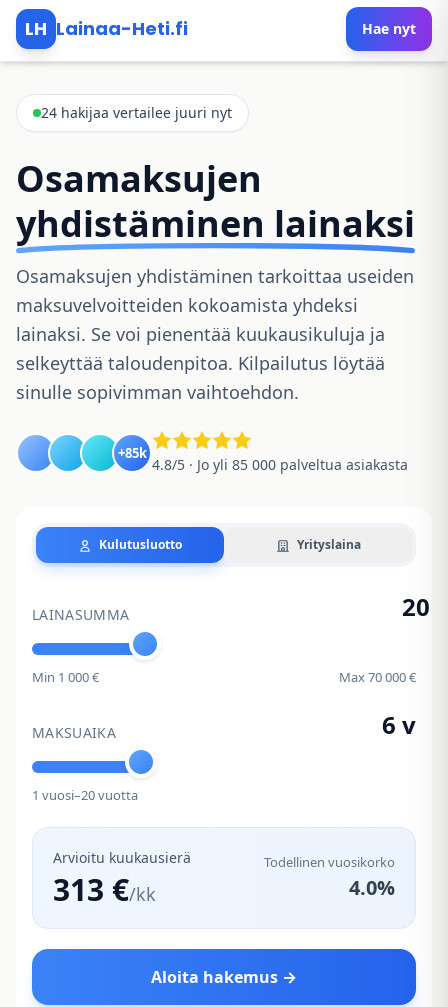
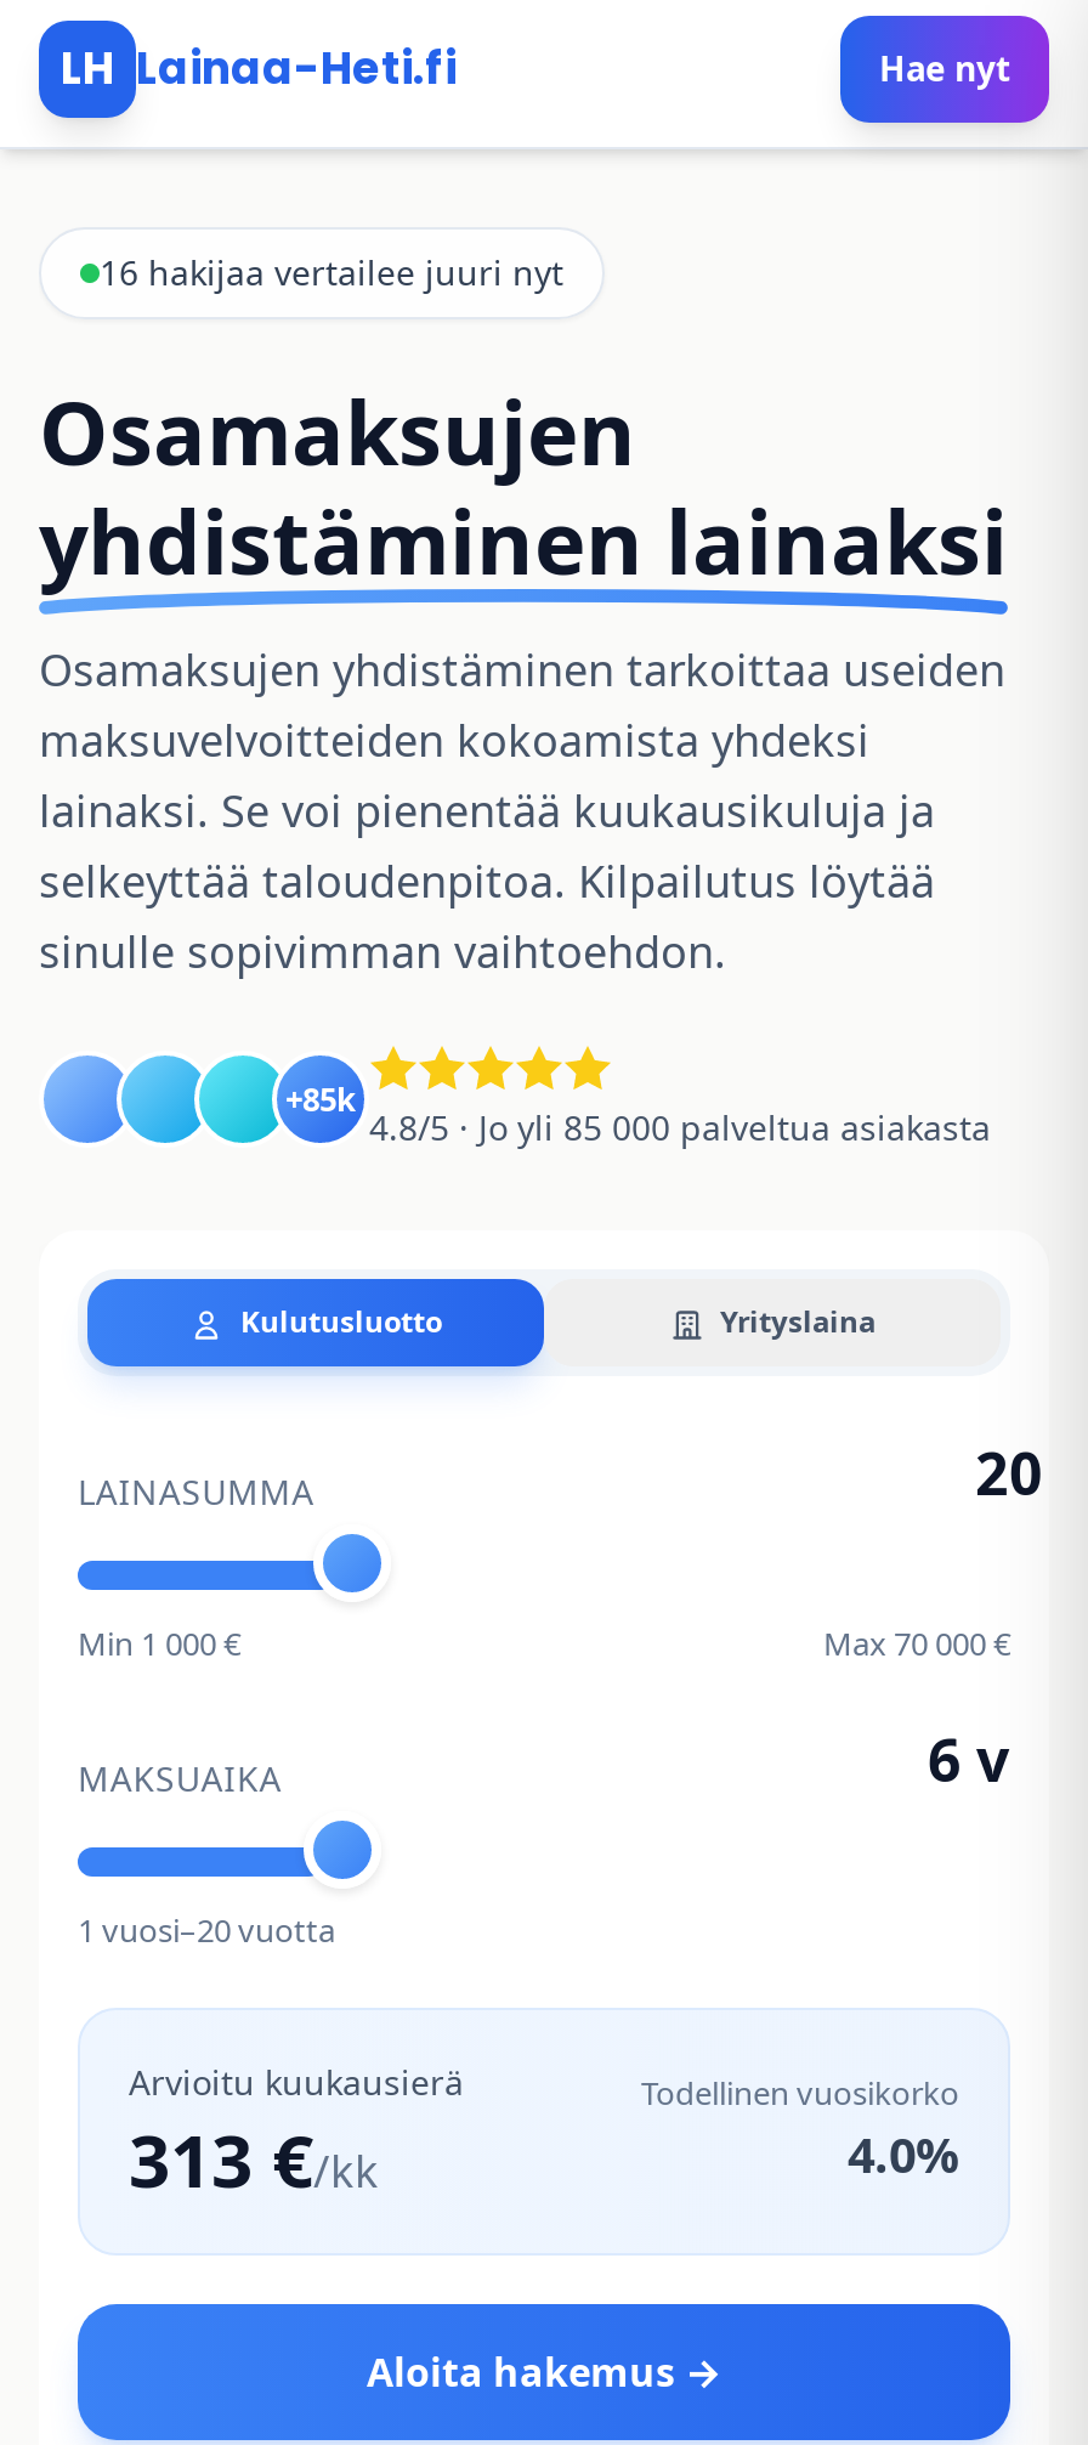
- 24 hakijaa vertailee juuri nyt
+ 16 hakijaa vertailee juuri nyt
